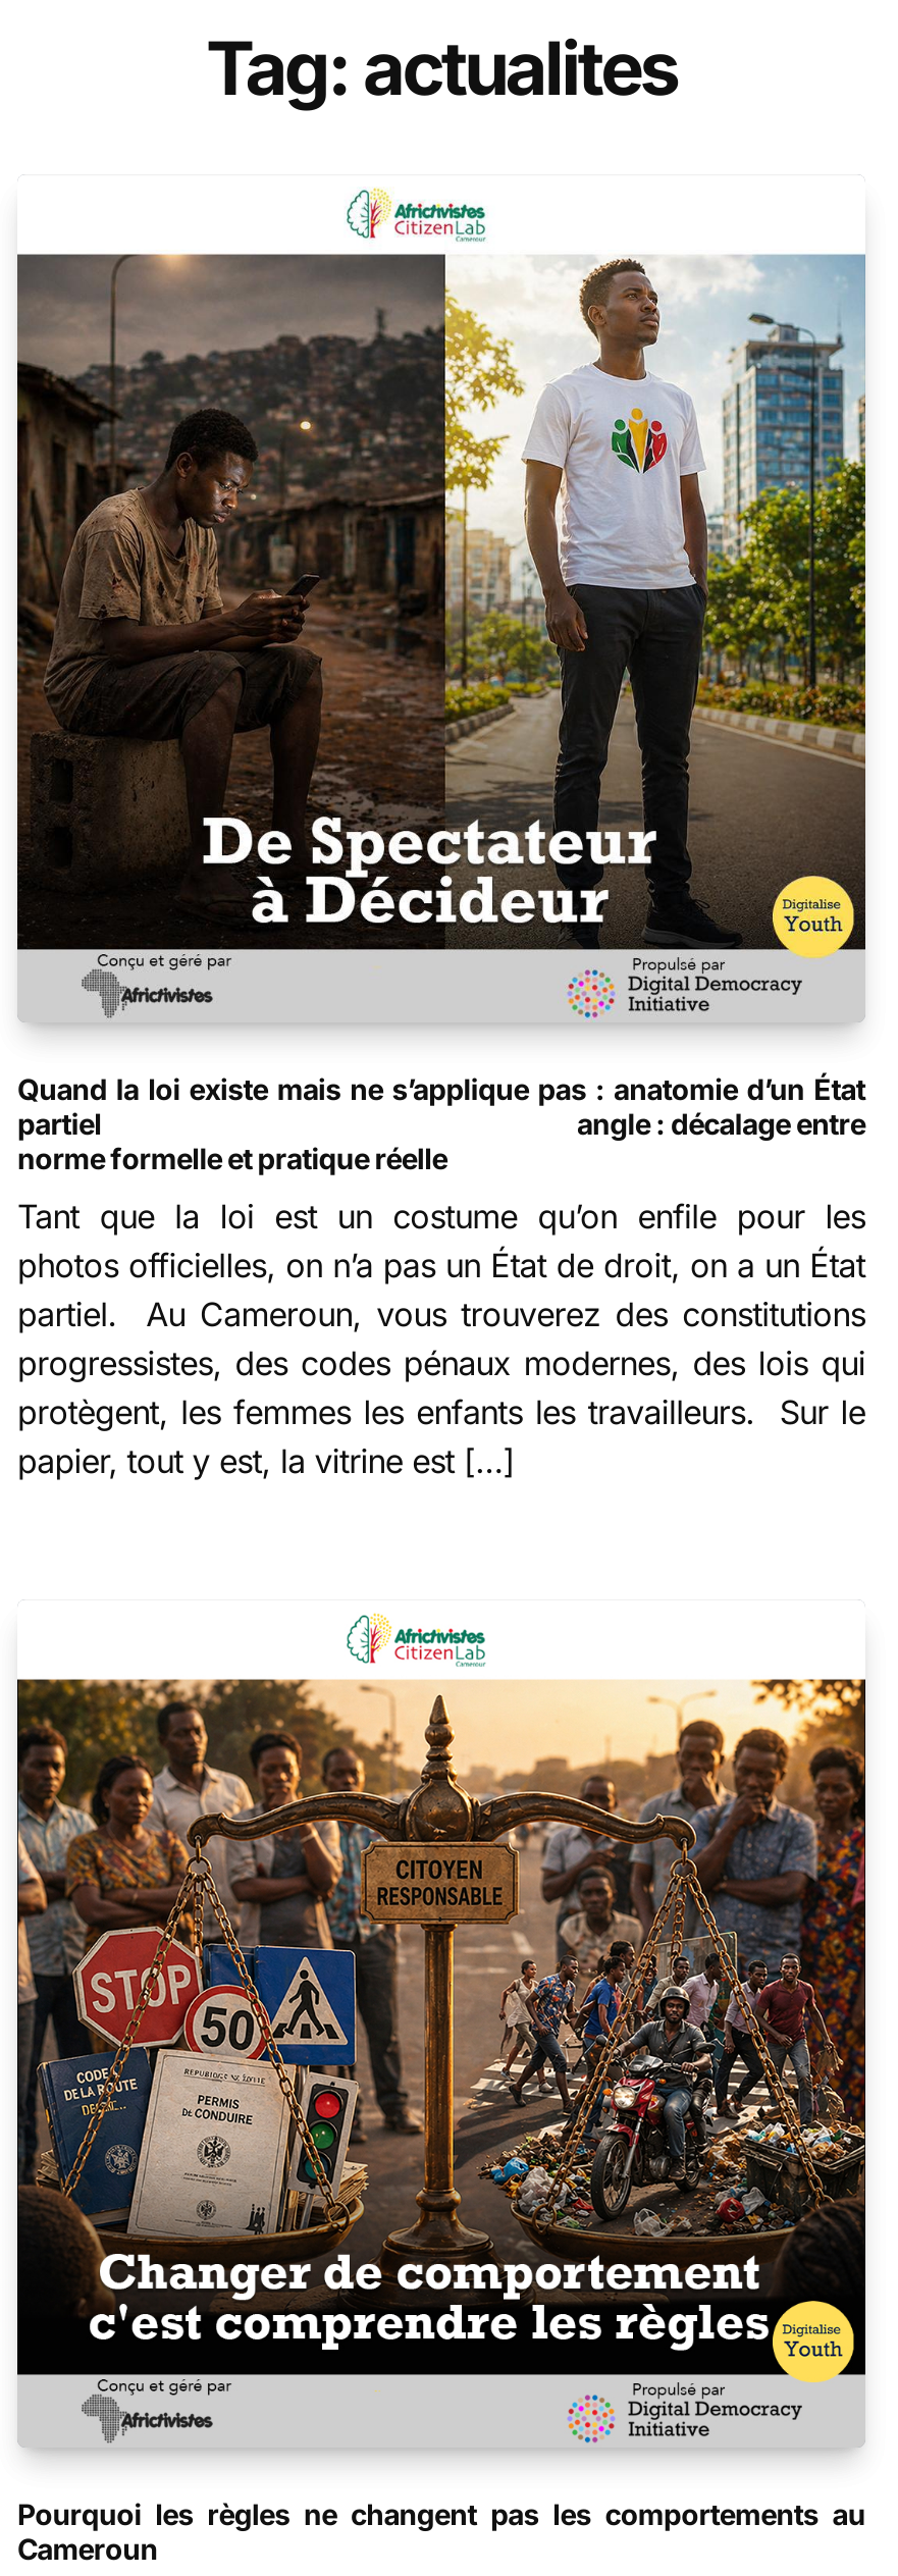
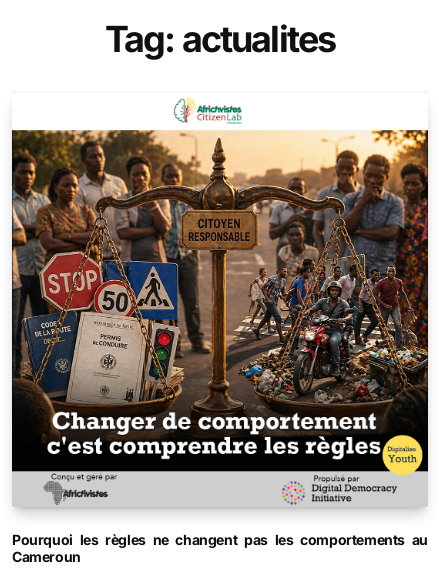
- [image]

- Quand la loi existe mais ne s’applique pas : anatomie d’un État
- partiel angle : décalage entre
- norme formelle et pratique réelle
- Tant que la loi est un costume qu’on enfile pour les
- photos officielles, on n’a pas un État de droit, on a un État
- partiel. Au Cameroun, vous trouverez des constitutions
- progressistes, des codes pénaux modernes, des lois qui
- protègent, les femmes les enfants les travailleurs. Sur le
- papier, tout y est, la vitrine est […]
